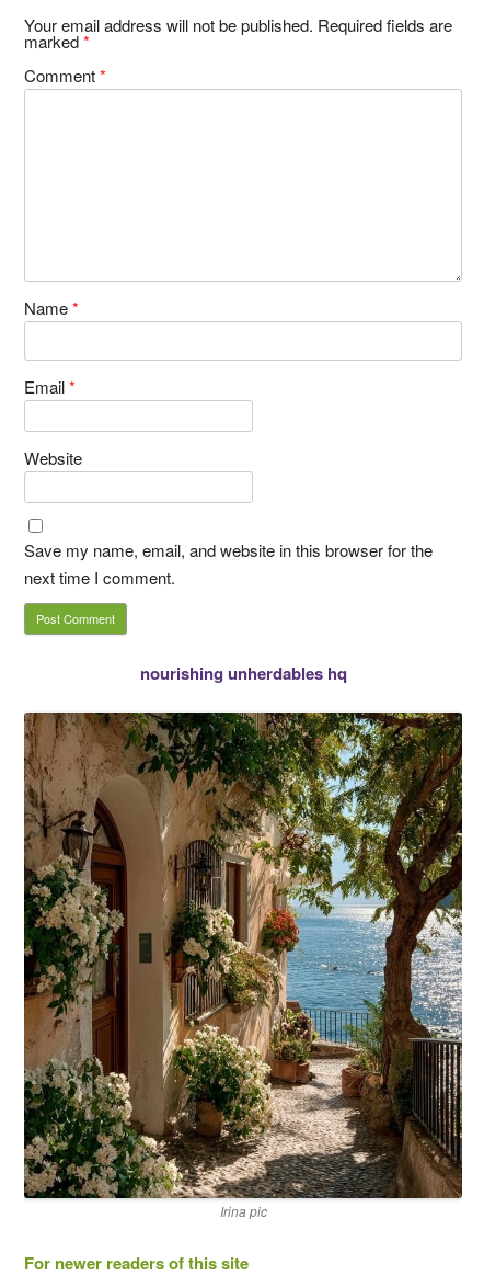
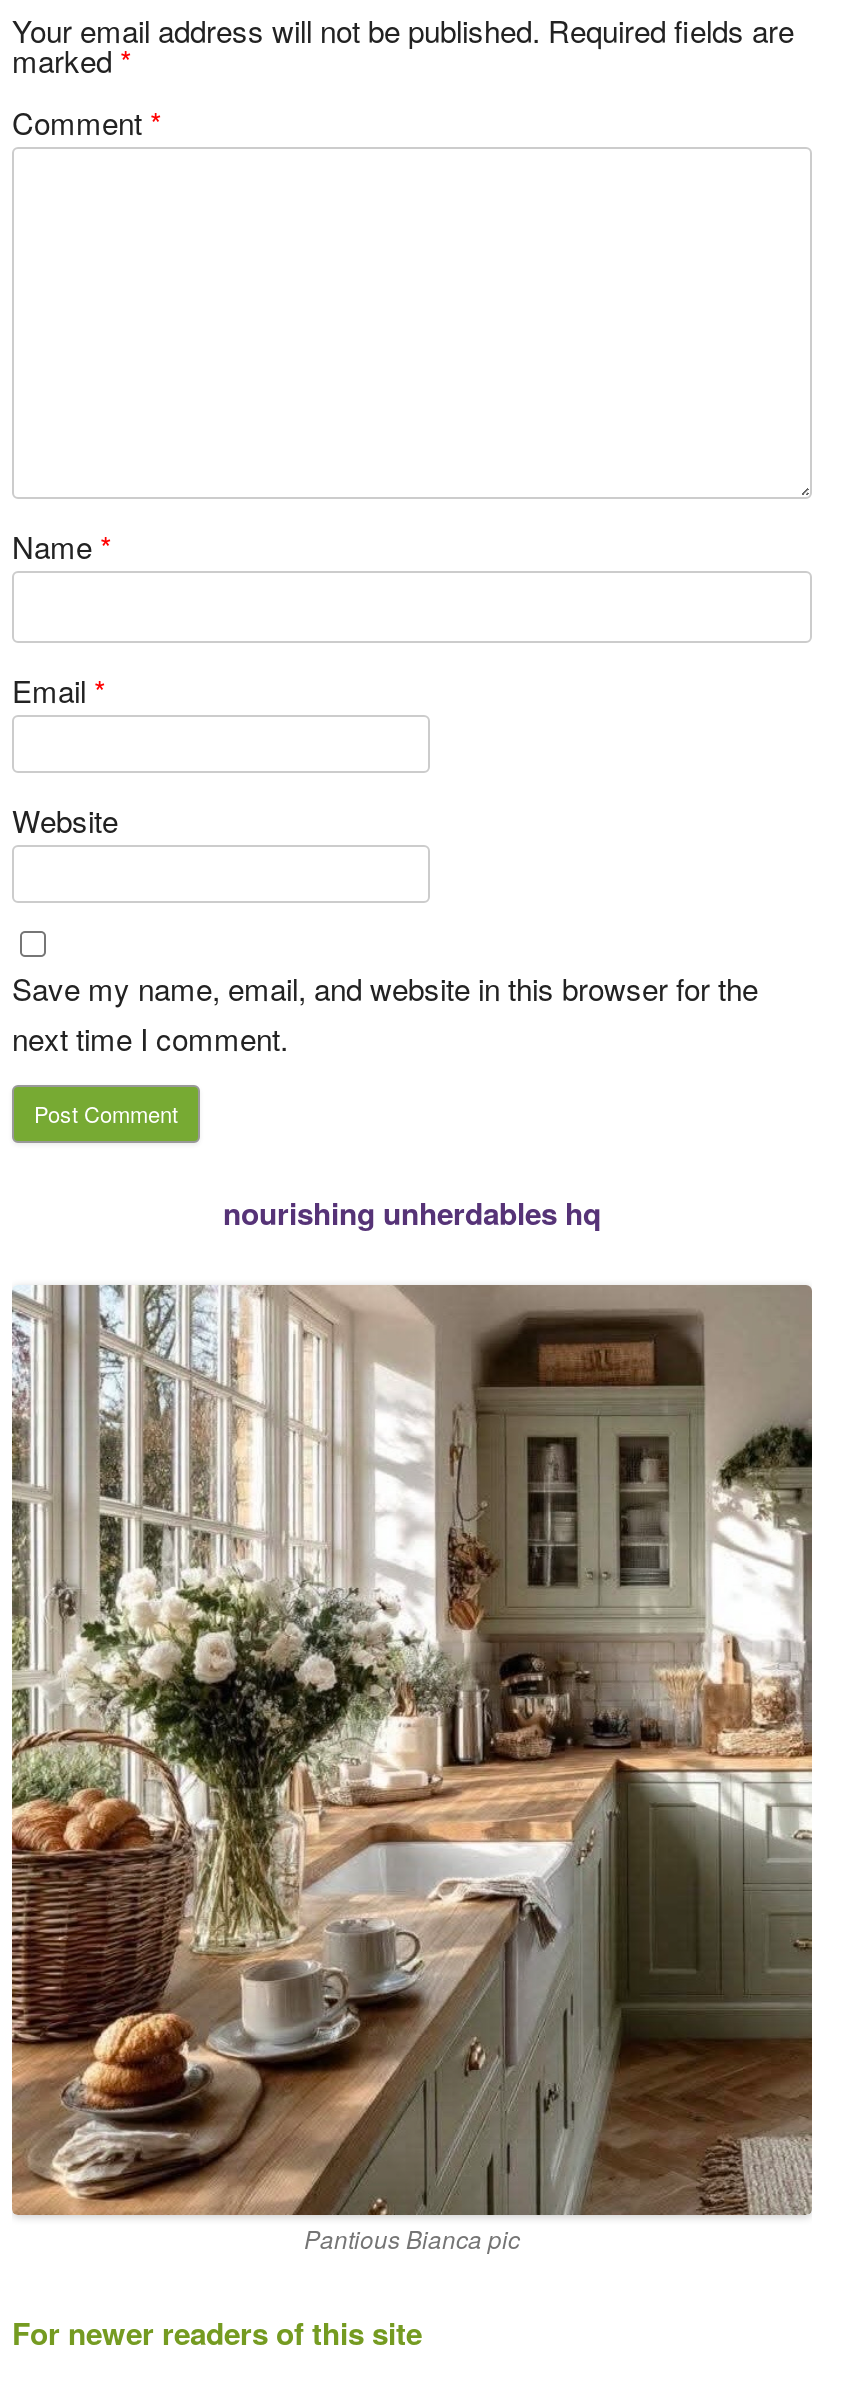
- [image]
- Irina pic
+ [image]
+ Pantious Bianca pic
